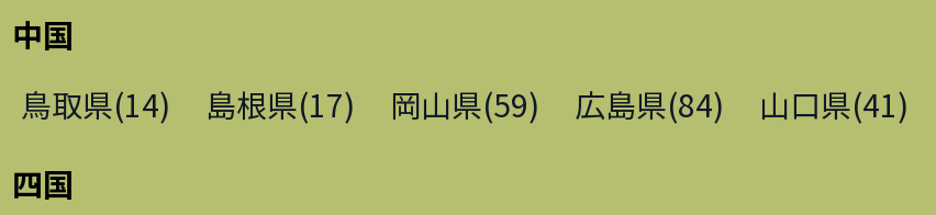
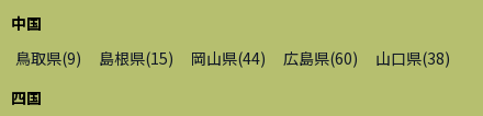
- 鳥取県(14)
+ 鳥取県(9)

- 島根県(17)
+ 島根県(15)

- 岡山県(59)
+ 岡山県(44)

- 広島県(84)
+ 広島県(60)

- 山口県(41)
+ 山口県(38)
